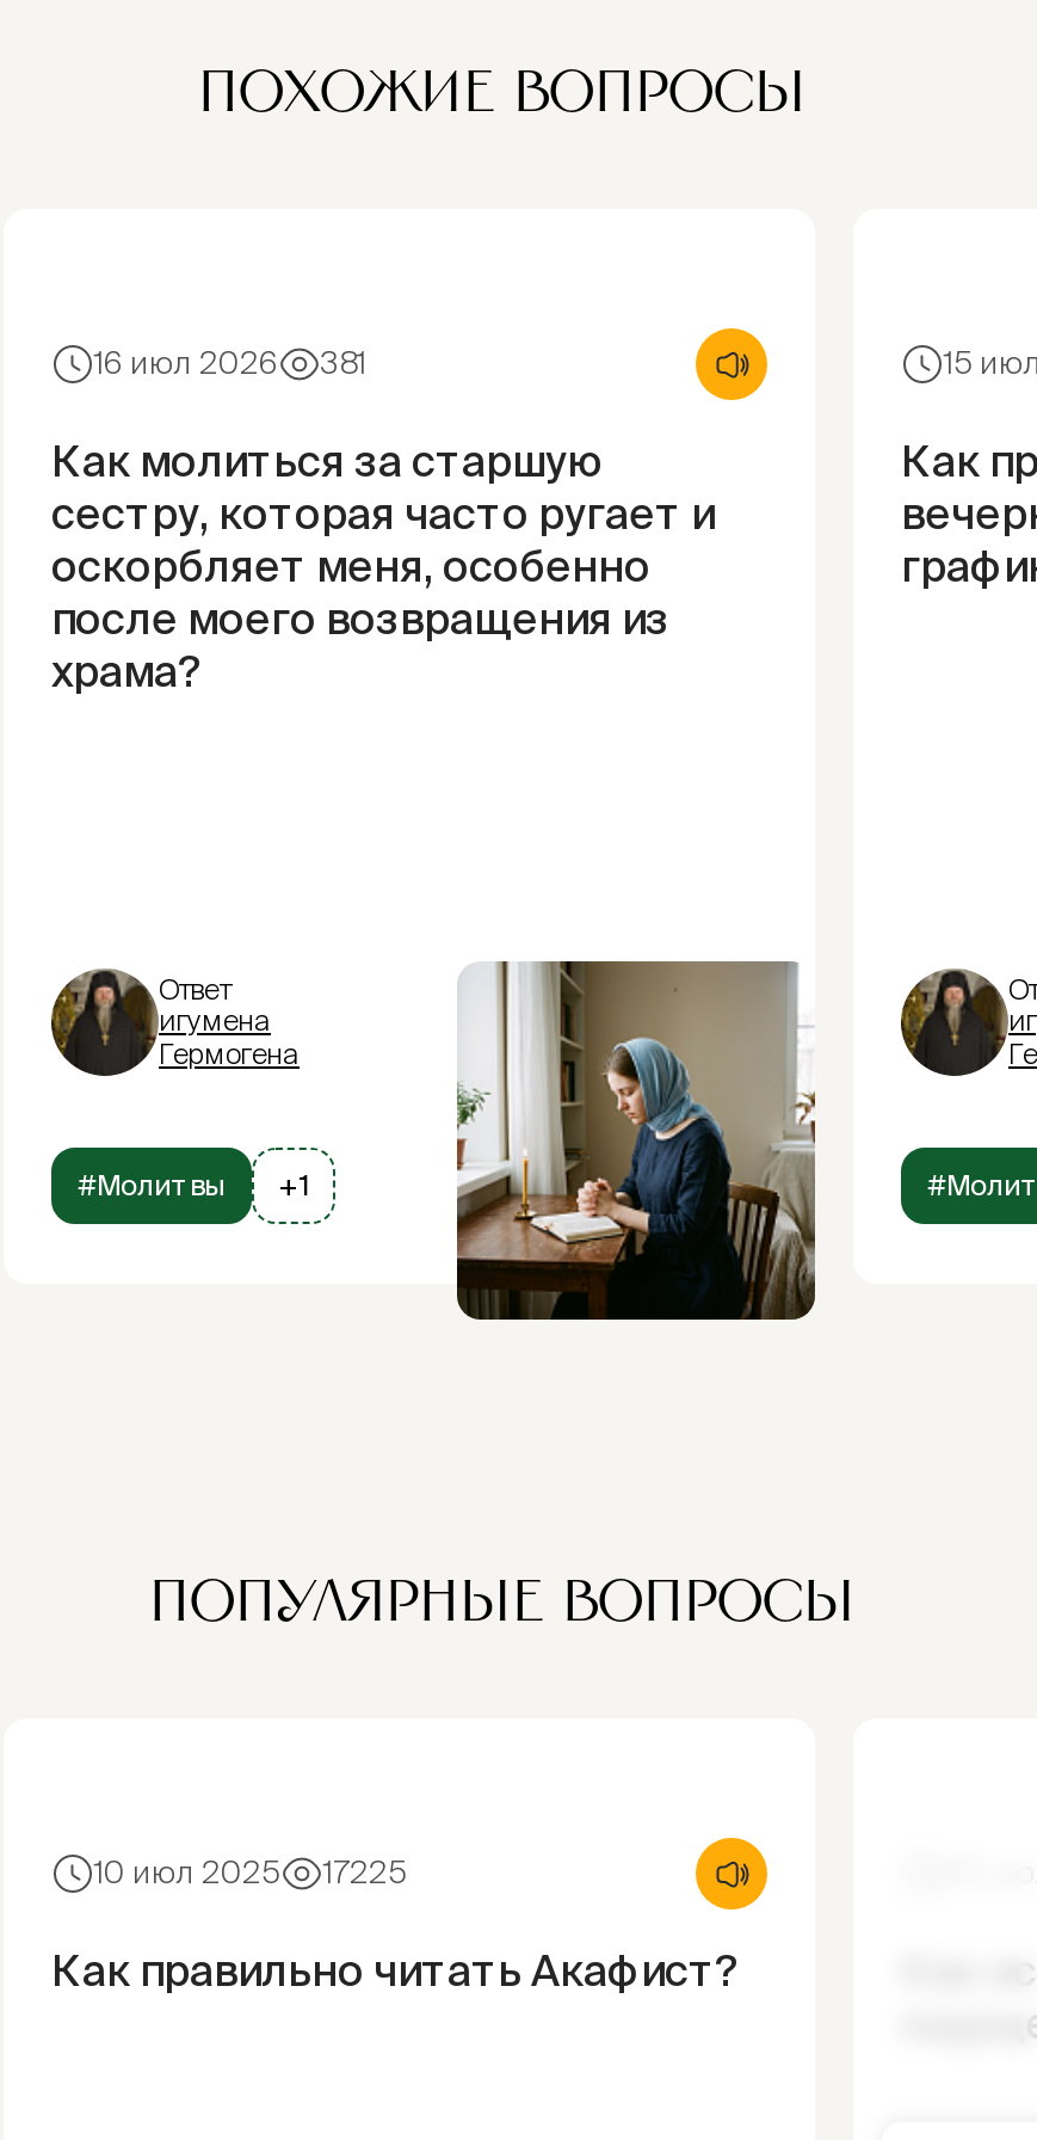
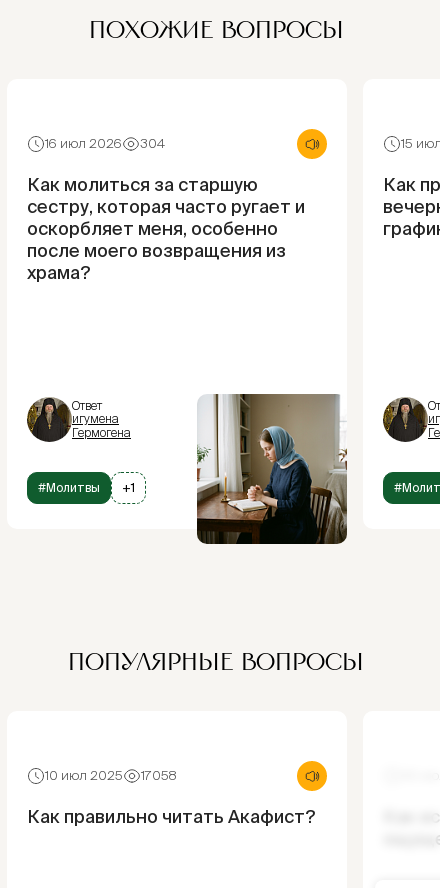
- 16 июл 2026 381
+ 16 июл 2026 304

- 17225
+ 17058
